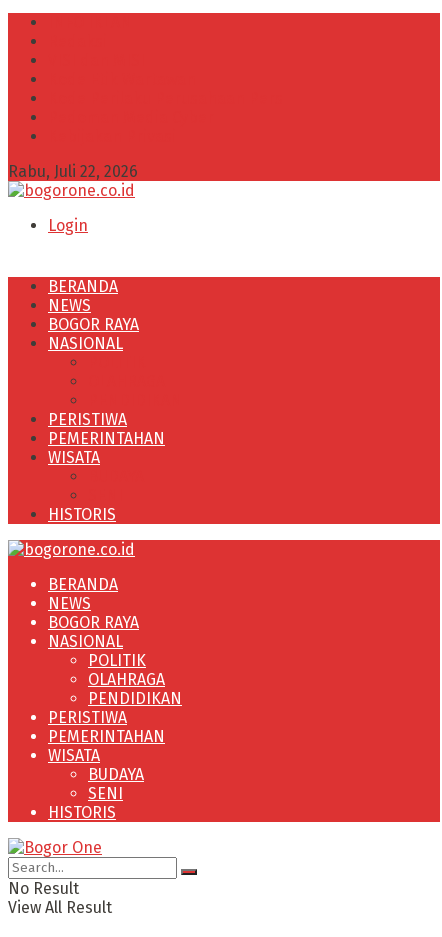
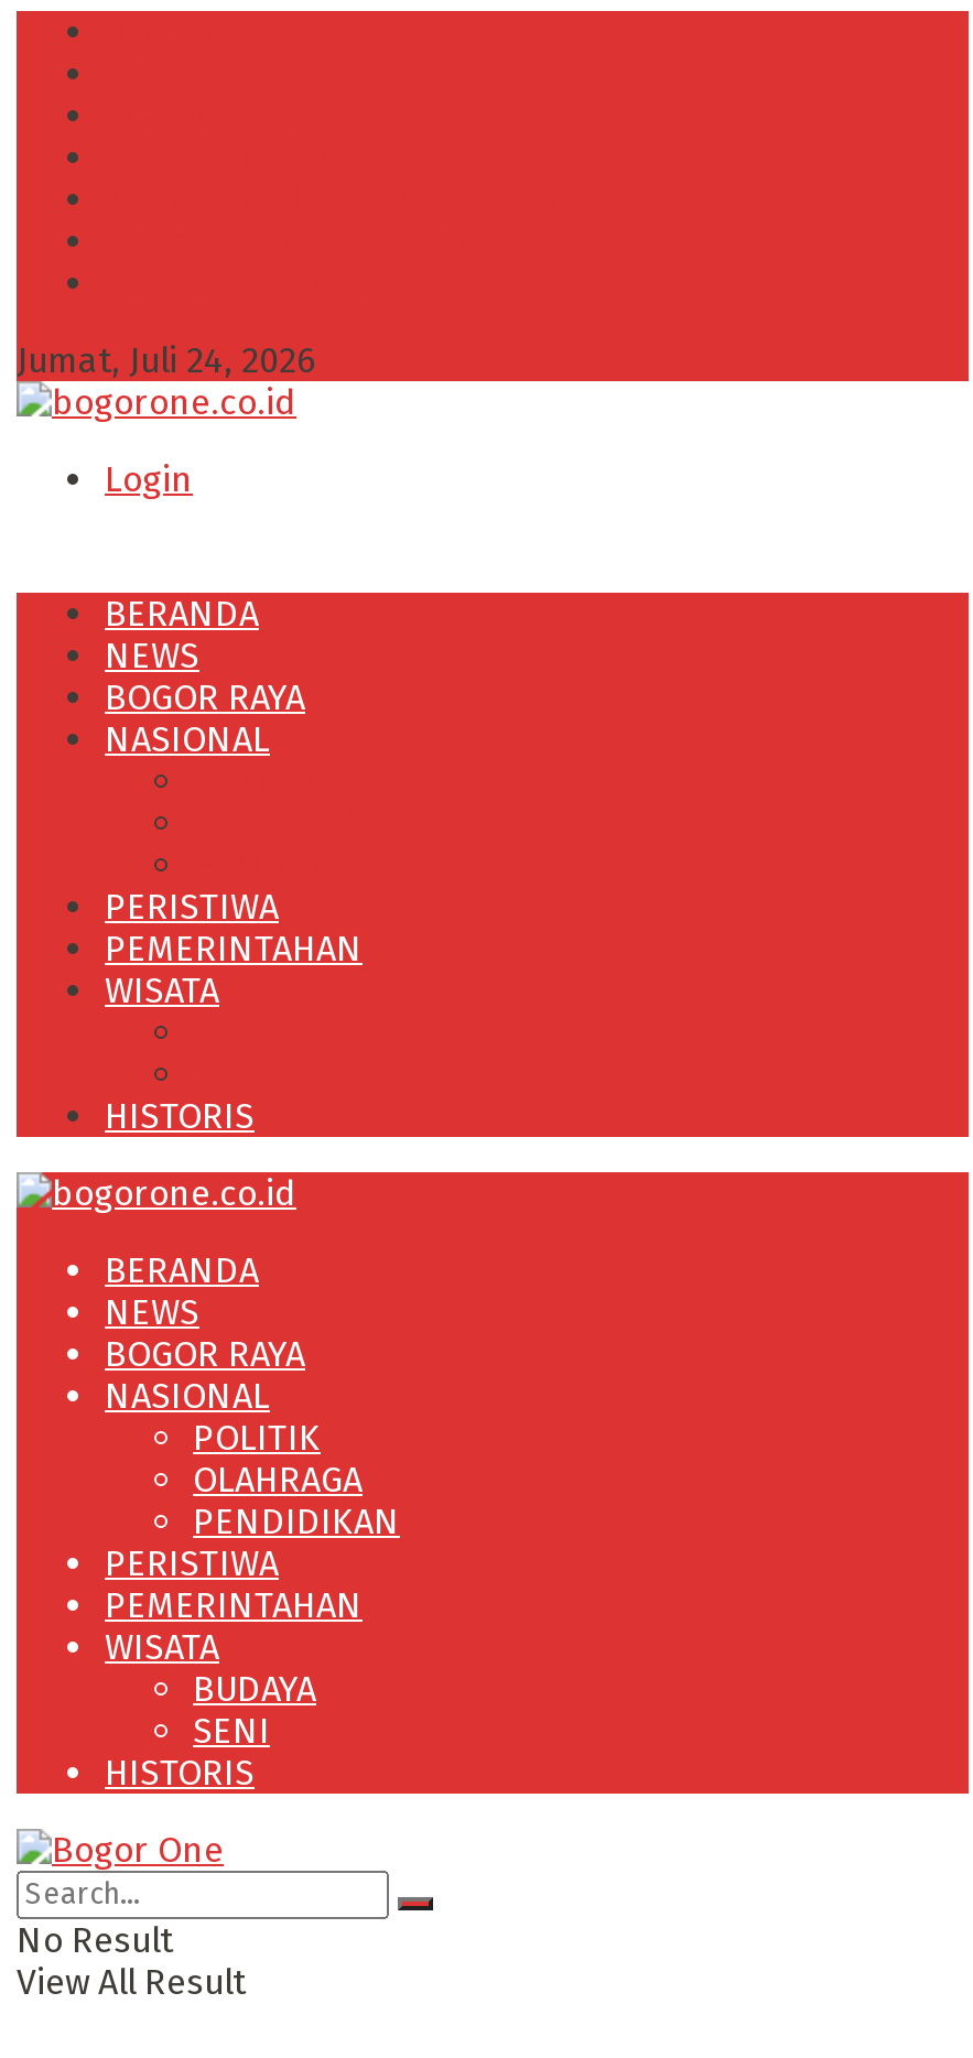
- Rabu, Juli 22, 2026
+ Jumat, Juli 24, 2026
